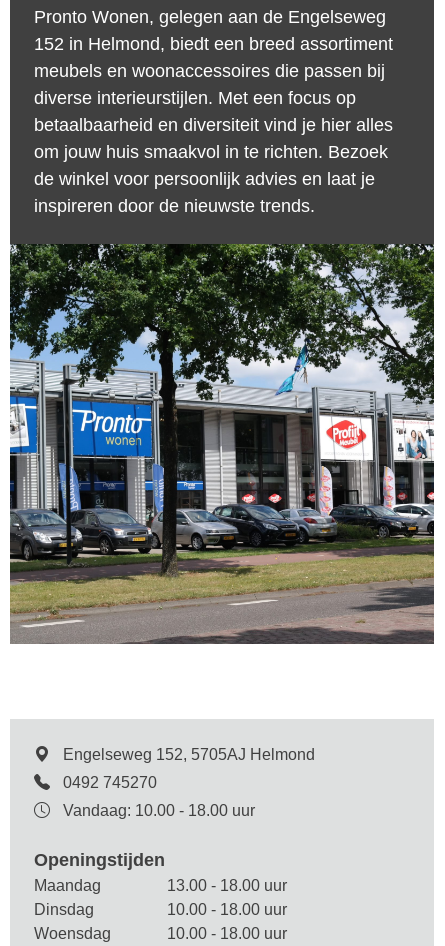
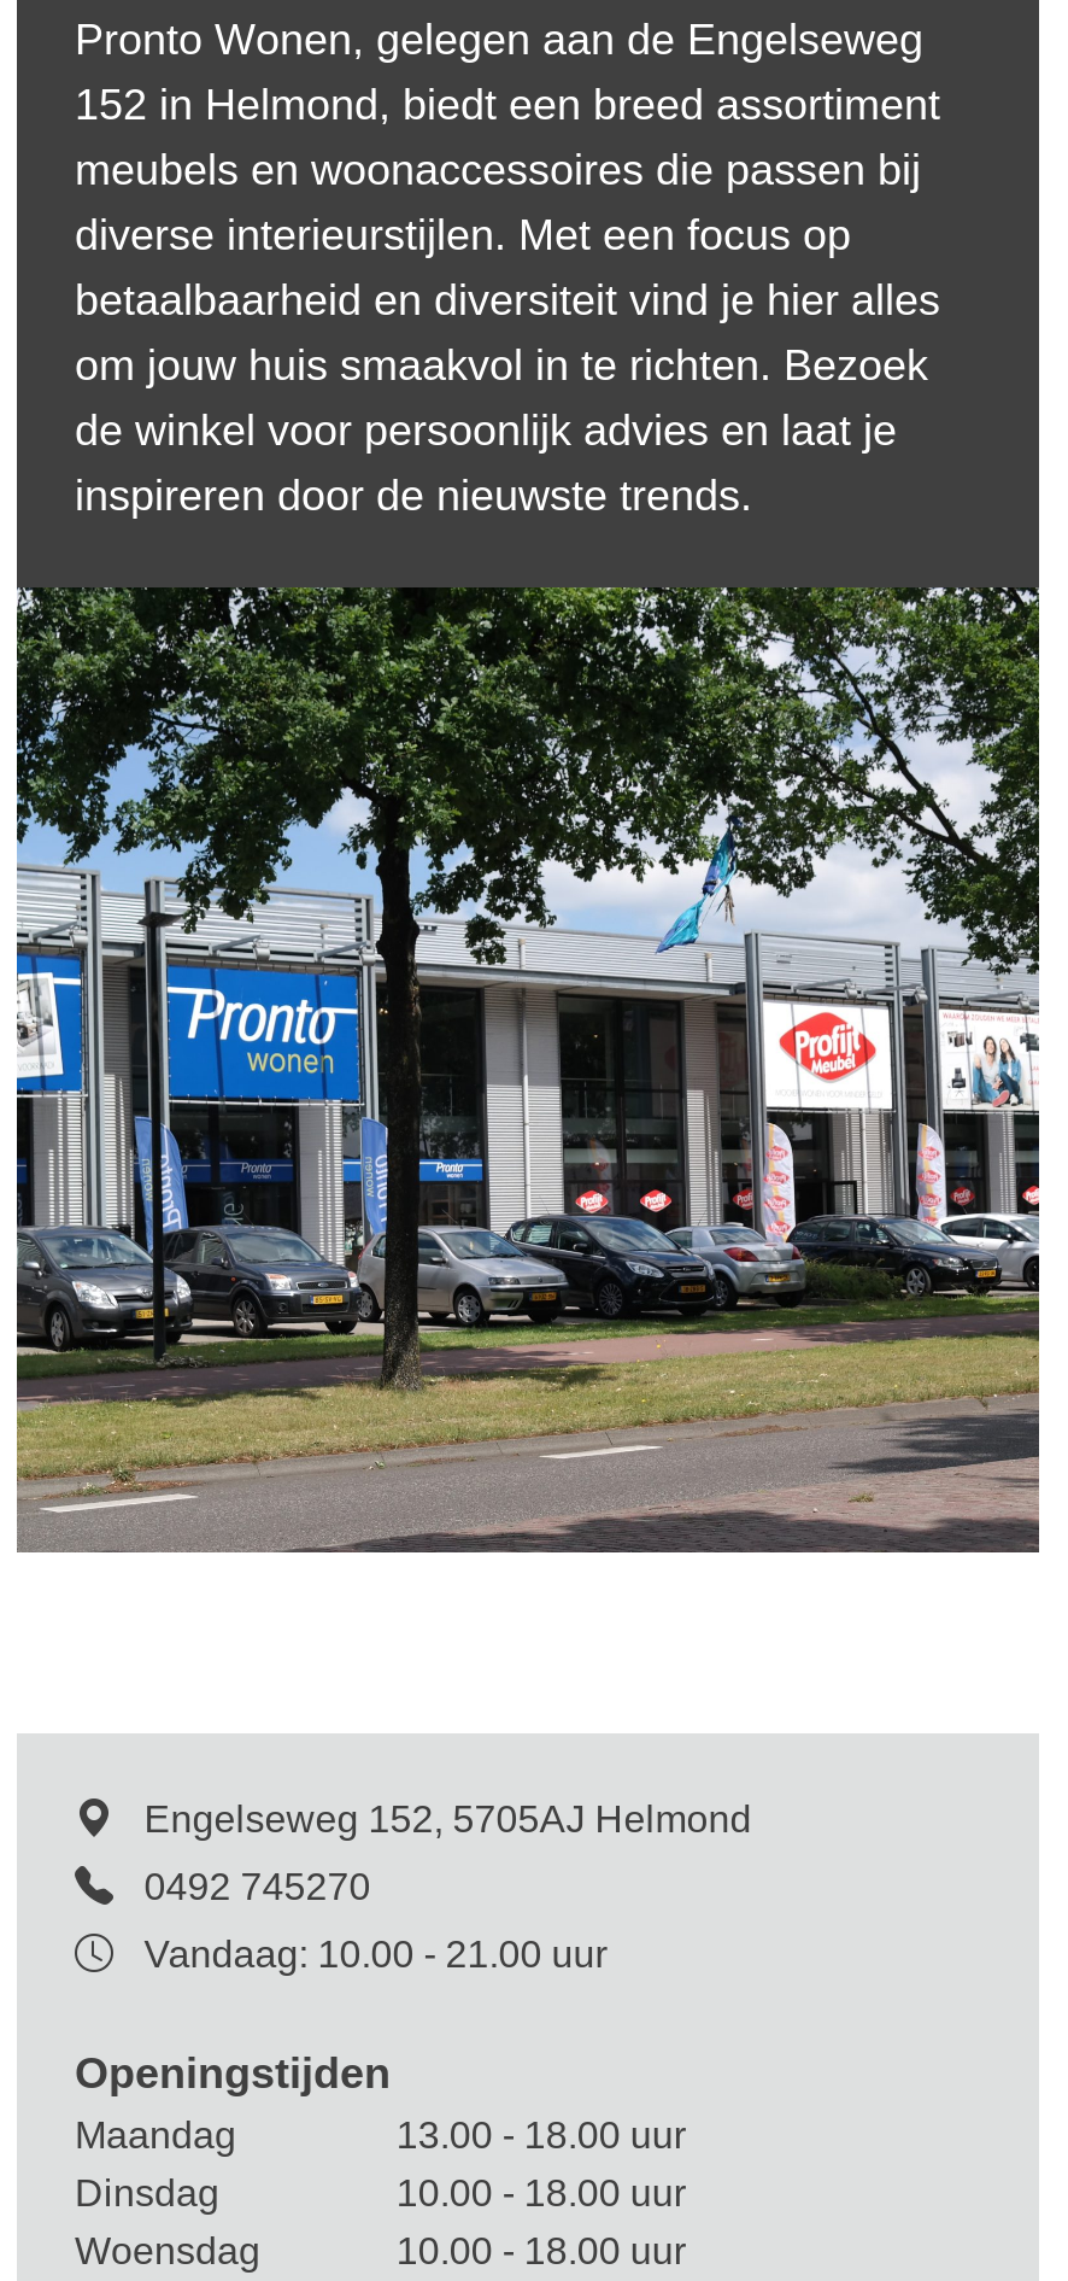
- Vandaag: 10.00 - 18.00 uur
+ Vandaag: 10.00 - 21.00 uur
